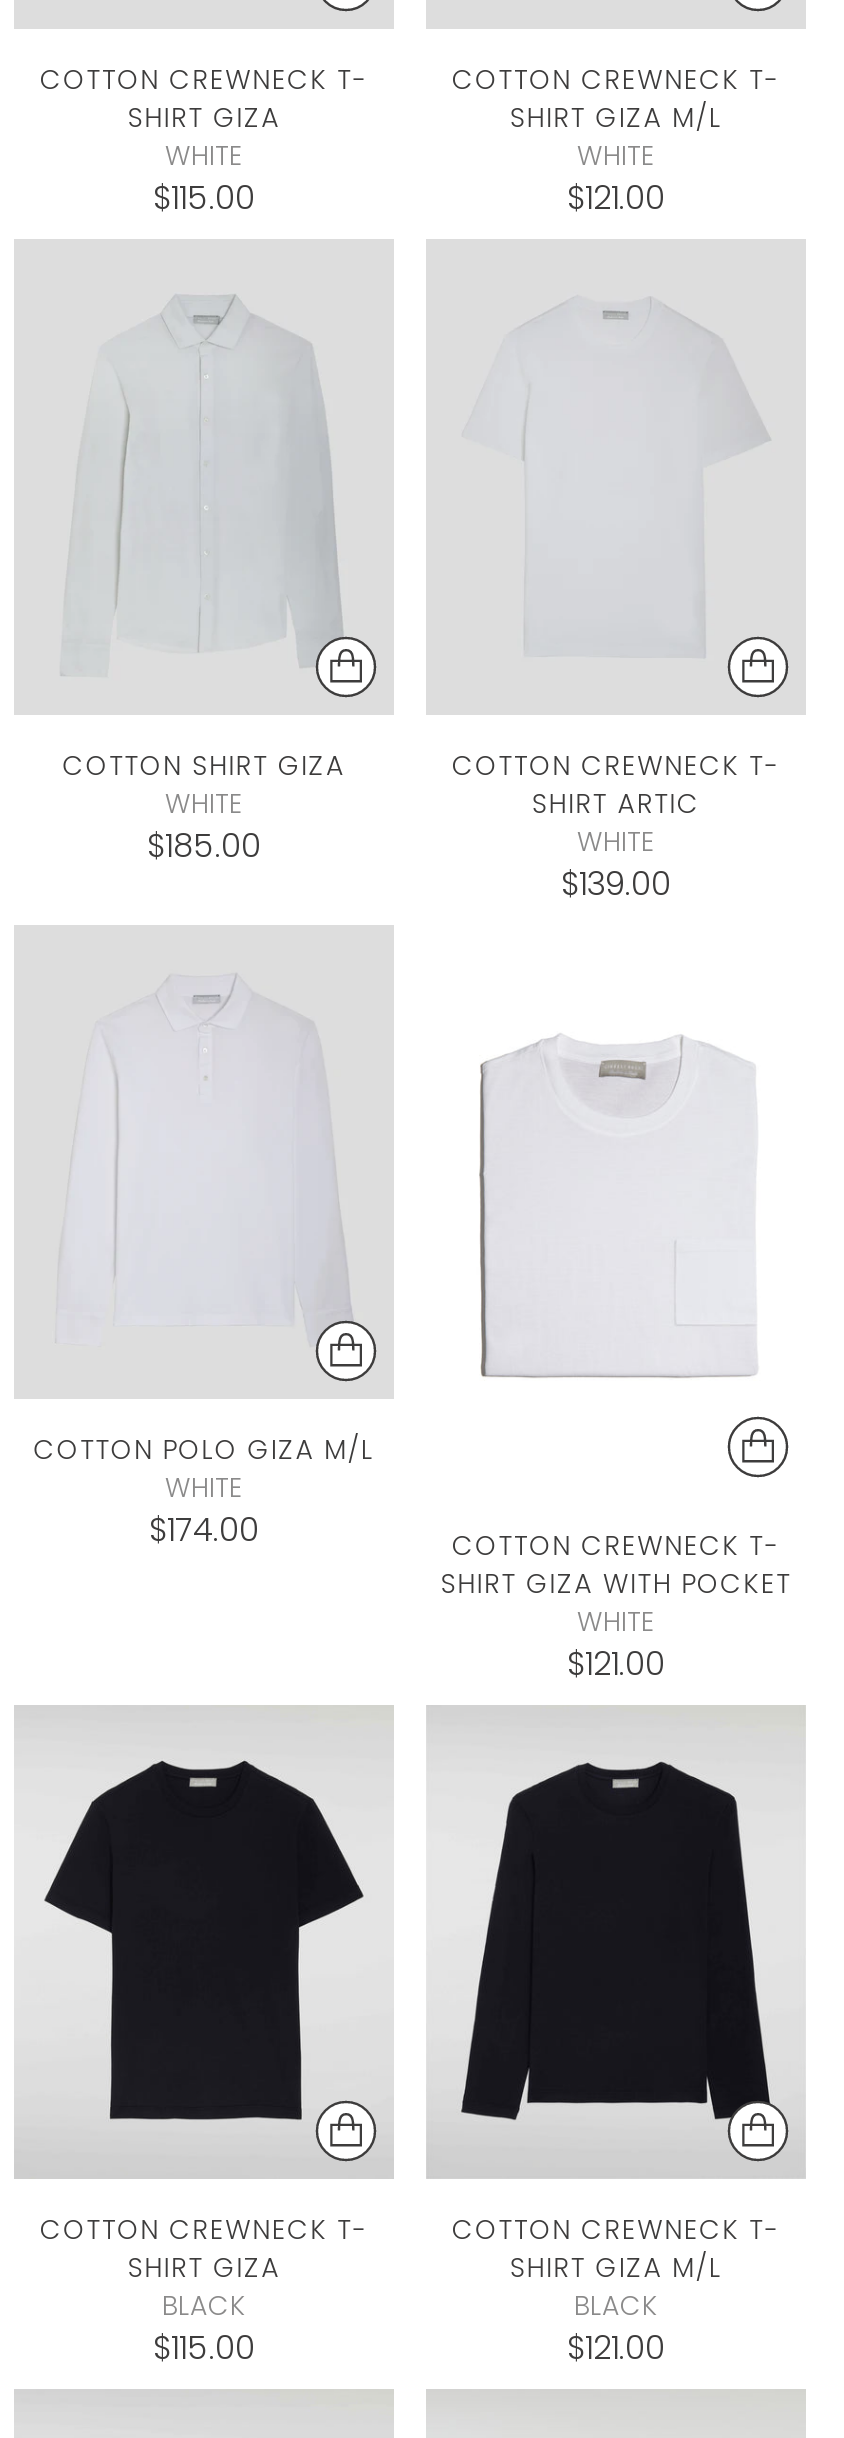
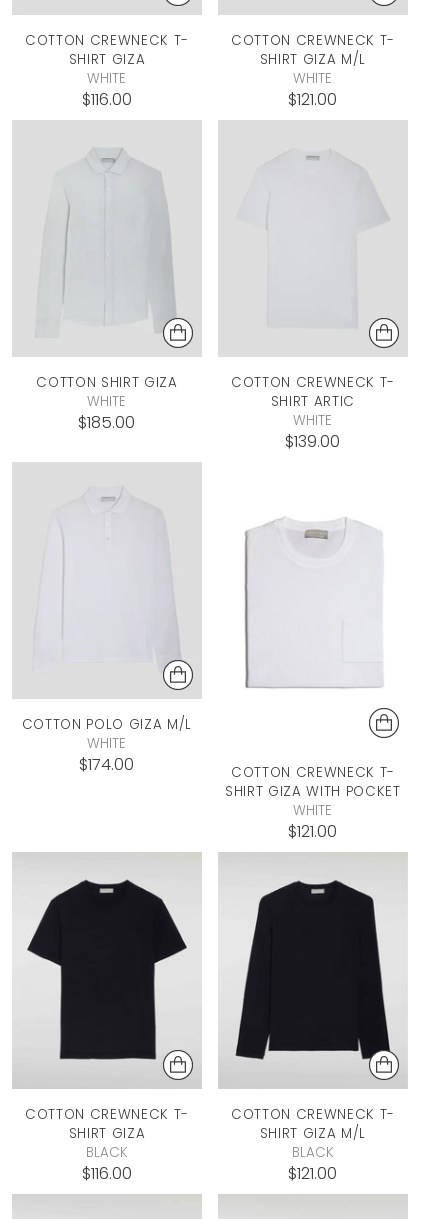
- $115.00
+ $116.00

- $115.00
+ $116.00
